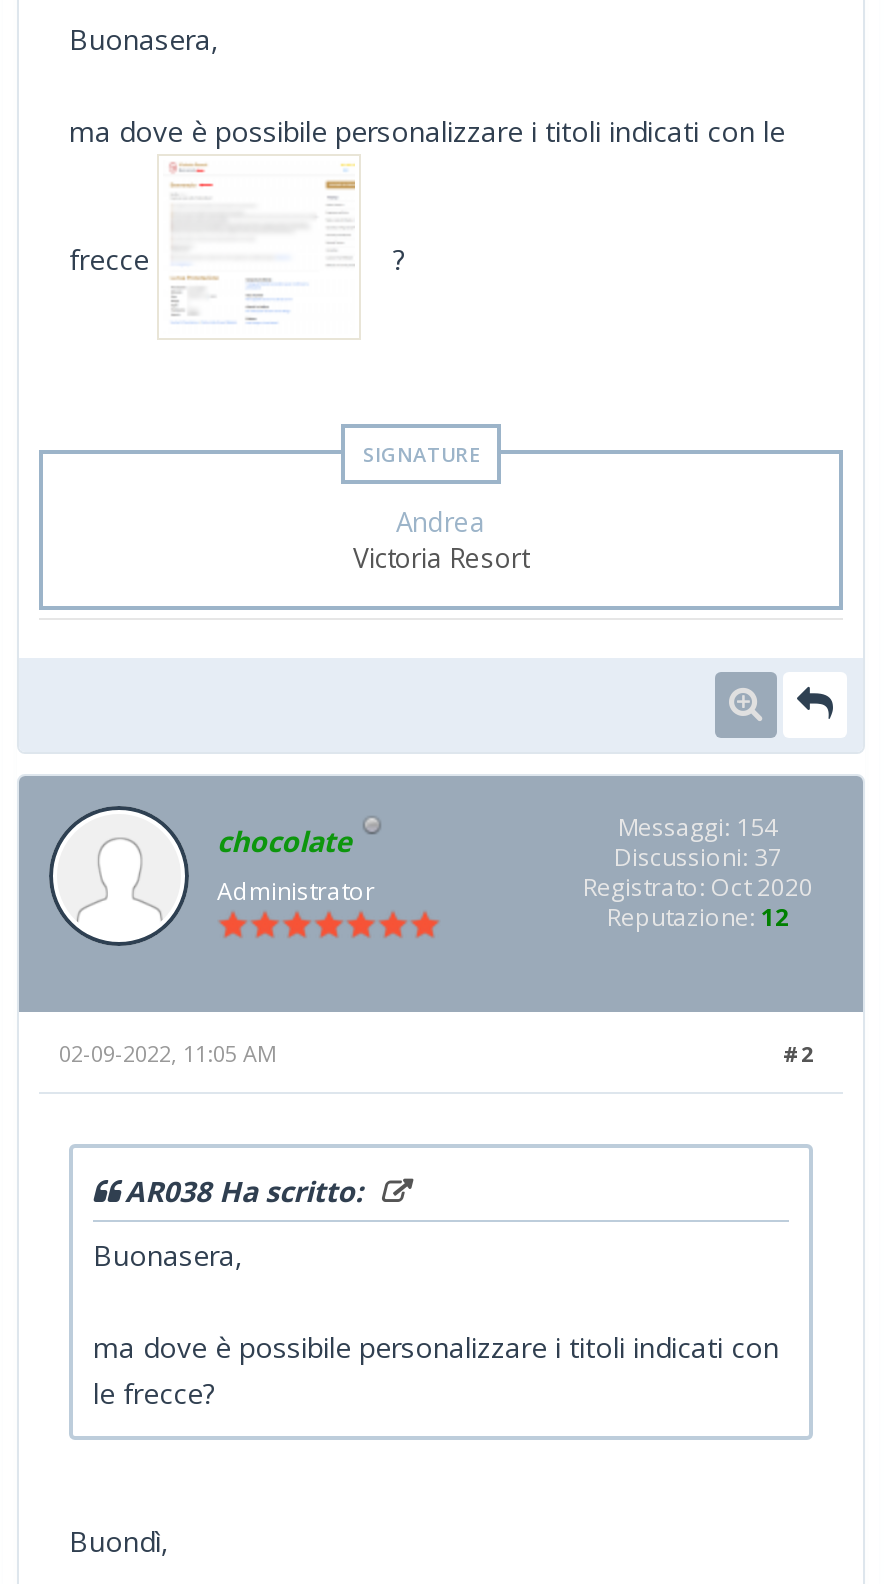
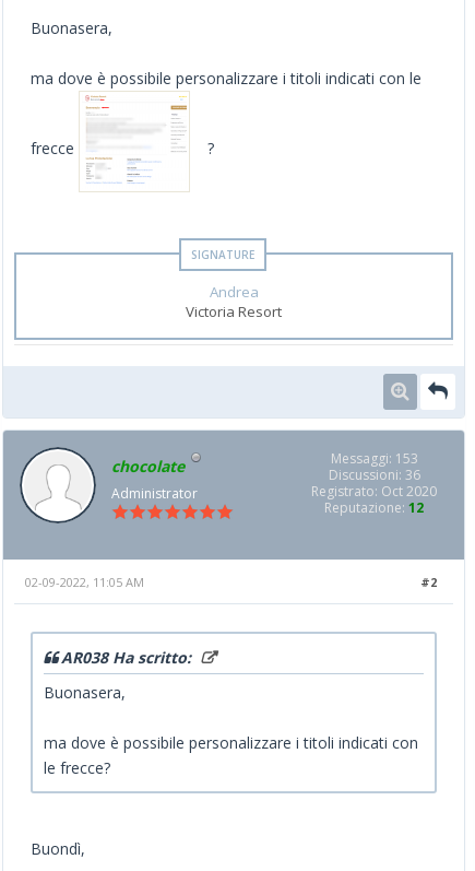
- Messaggi: 154
+ Messaggi: 153

- Discussioni: 37
+ Discussioni: 36
